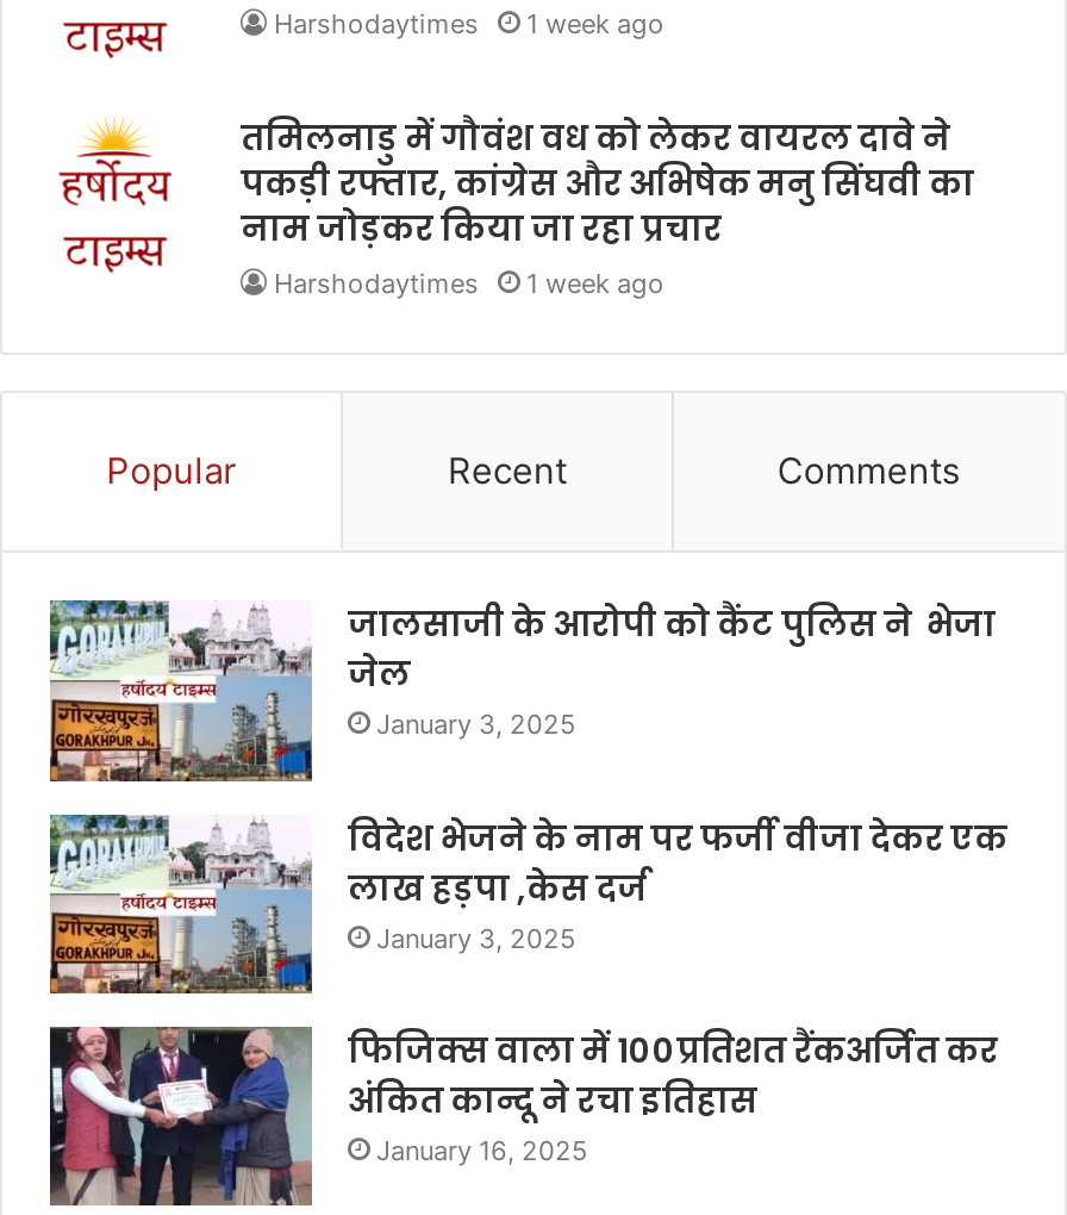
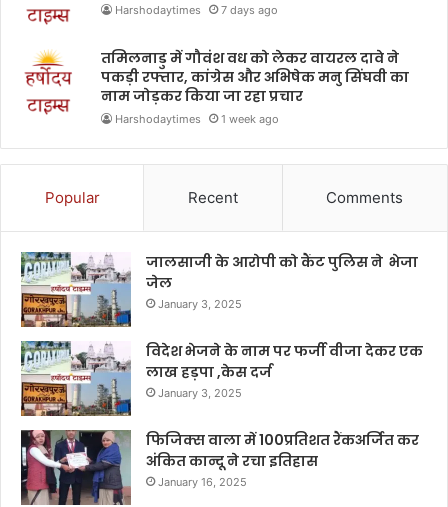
- Harshodaytimes 1 week ago
+ Harshodaytimes 7 days ago
